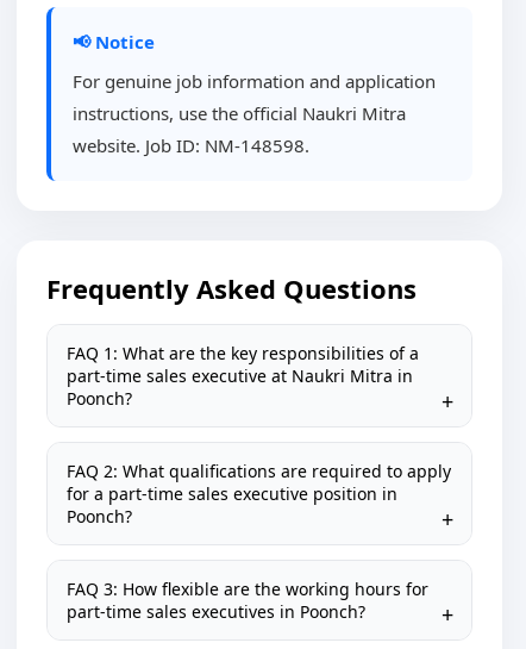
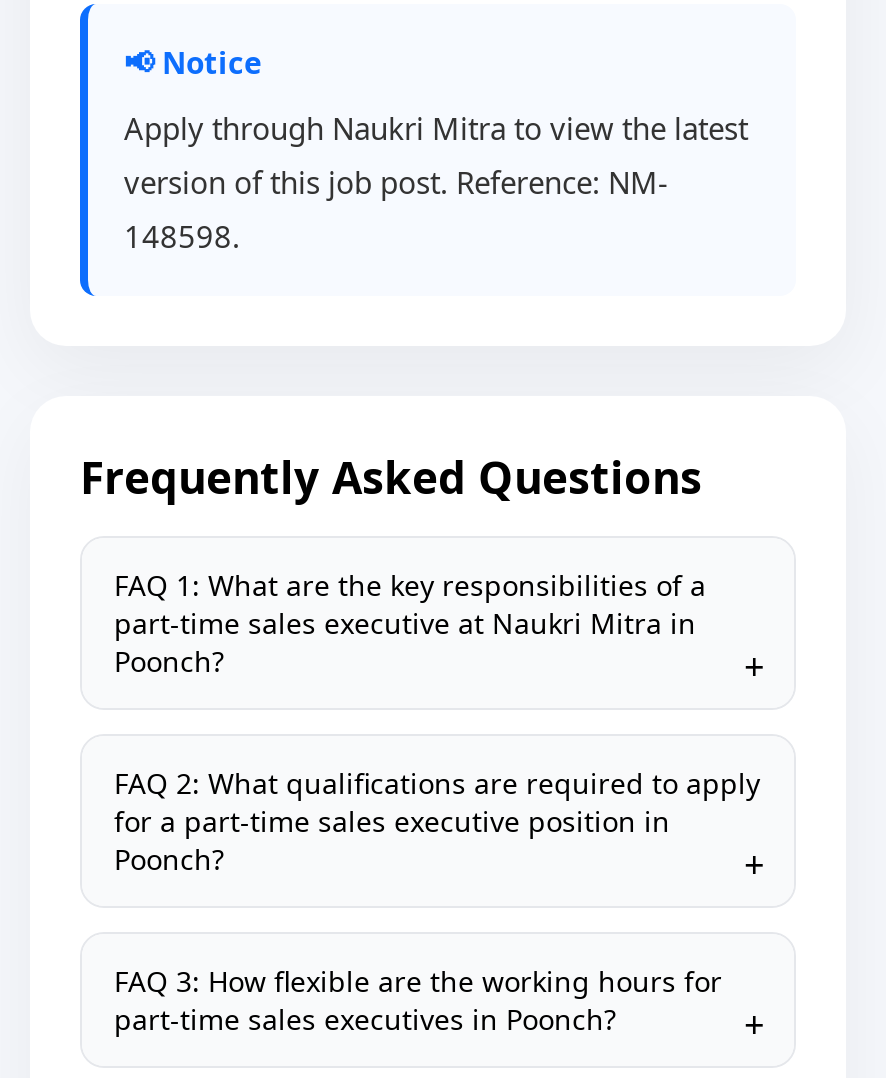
- For genuine job information and application
- instructions, use the official Naukri Mitra
- website. Job ID: NM-148598.
+ Apply through Naukri Mitra to view the latest
+ version of this job post. Reference: NM-
+ 148598.
